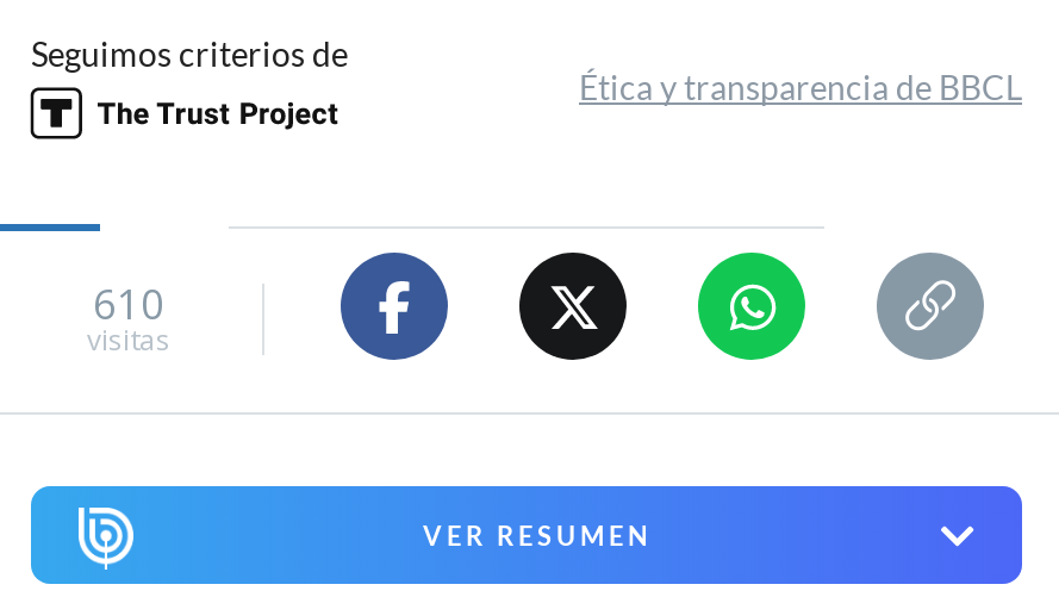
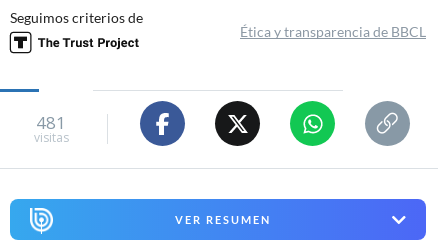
- 610
+ 481
